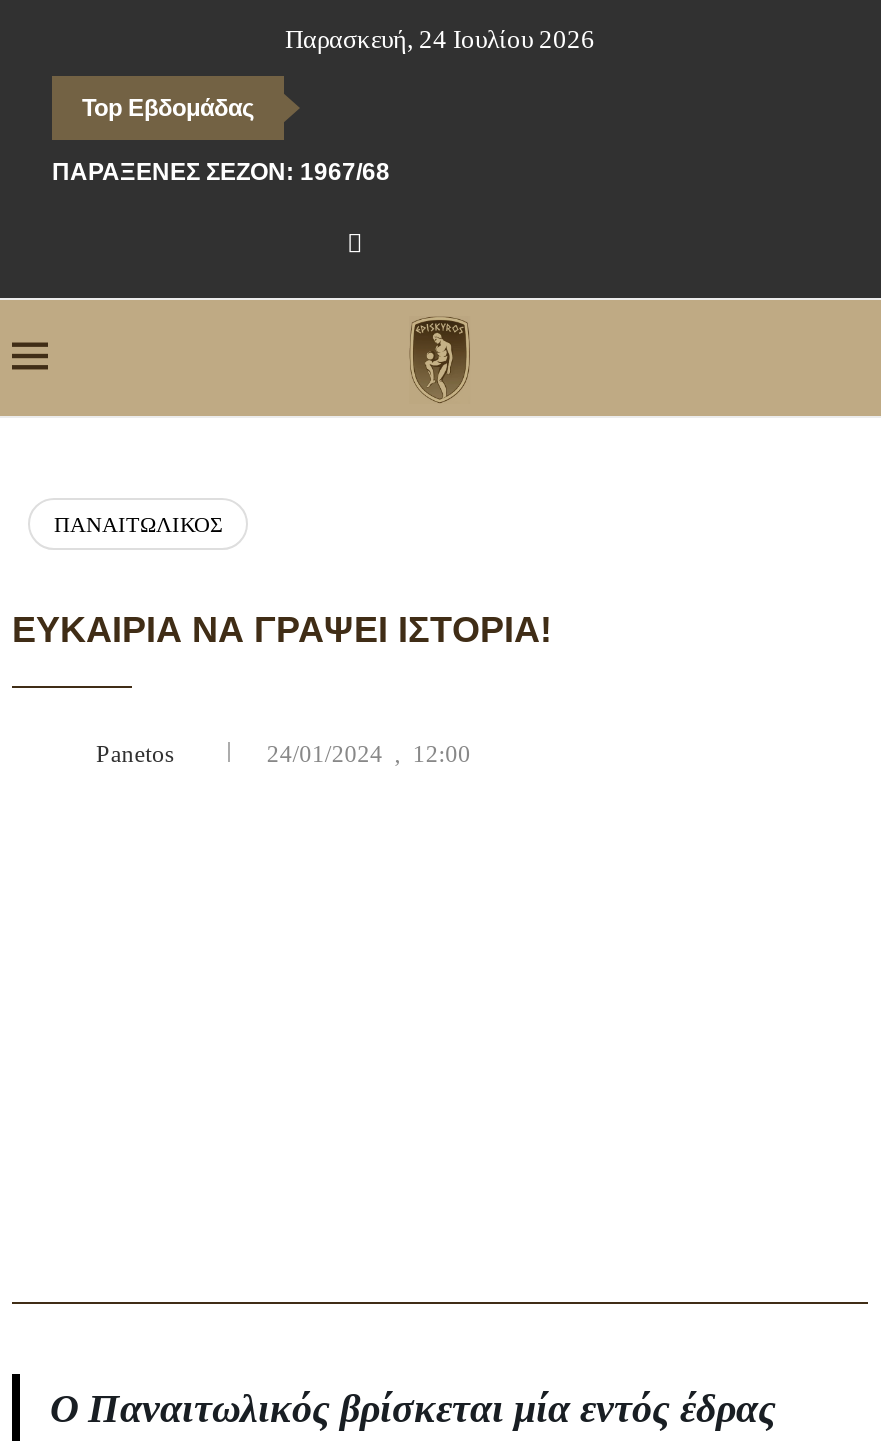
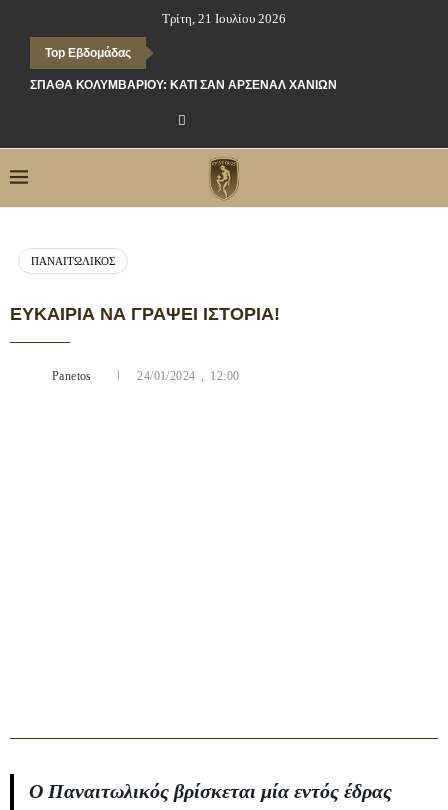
- Παρασκευή, 24 Ιουλίου 2026
+ Τρίτη, 21 Ιουλίου 2026

- ΠΑΡΆΞΕΝΕΣ ΣΕΖΌΝ: 1967/68
+ ΣΠΆΘΑ ΚΟΛΥΜΒΑΡΊΟΥ: ΚΆΤΙ ΣΑΝ ΆΡΣΕΝΑΛ ΧΑΝΊΩΝ
